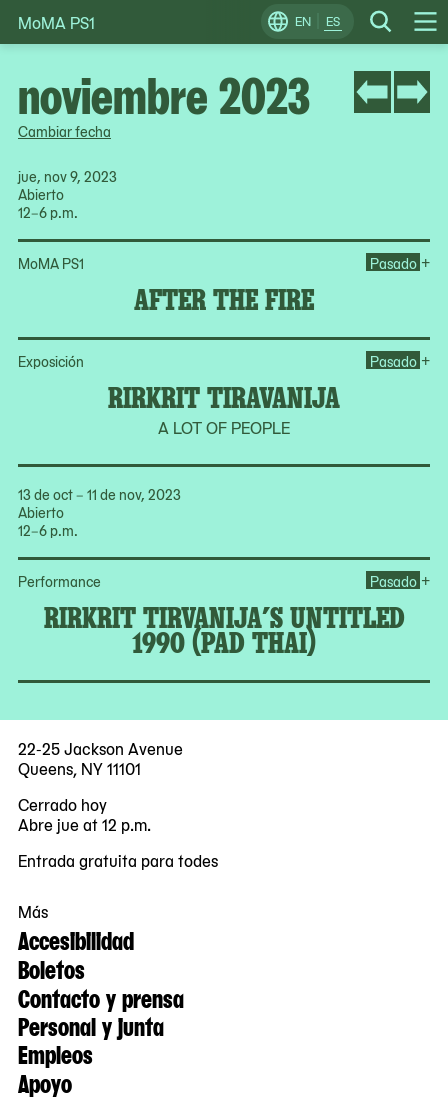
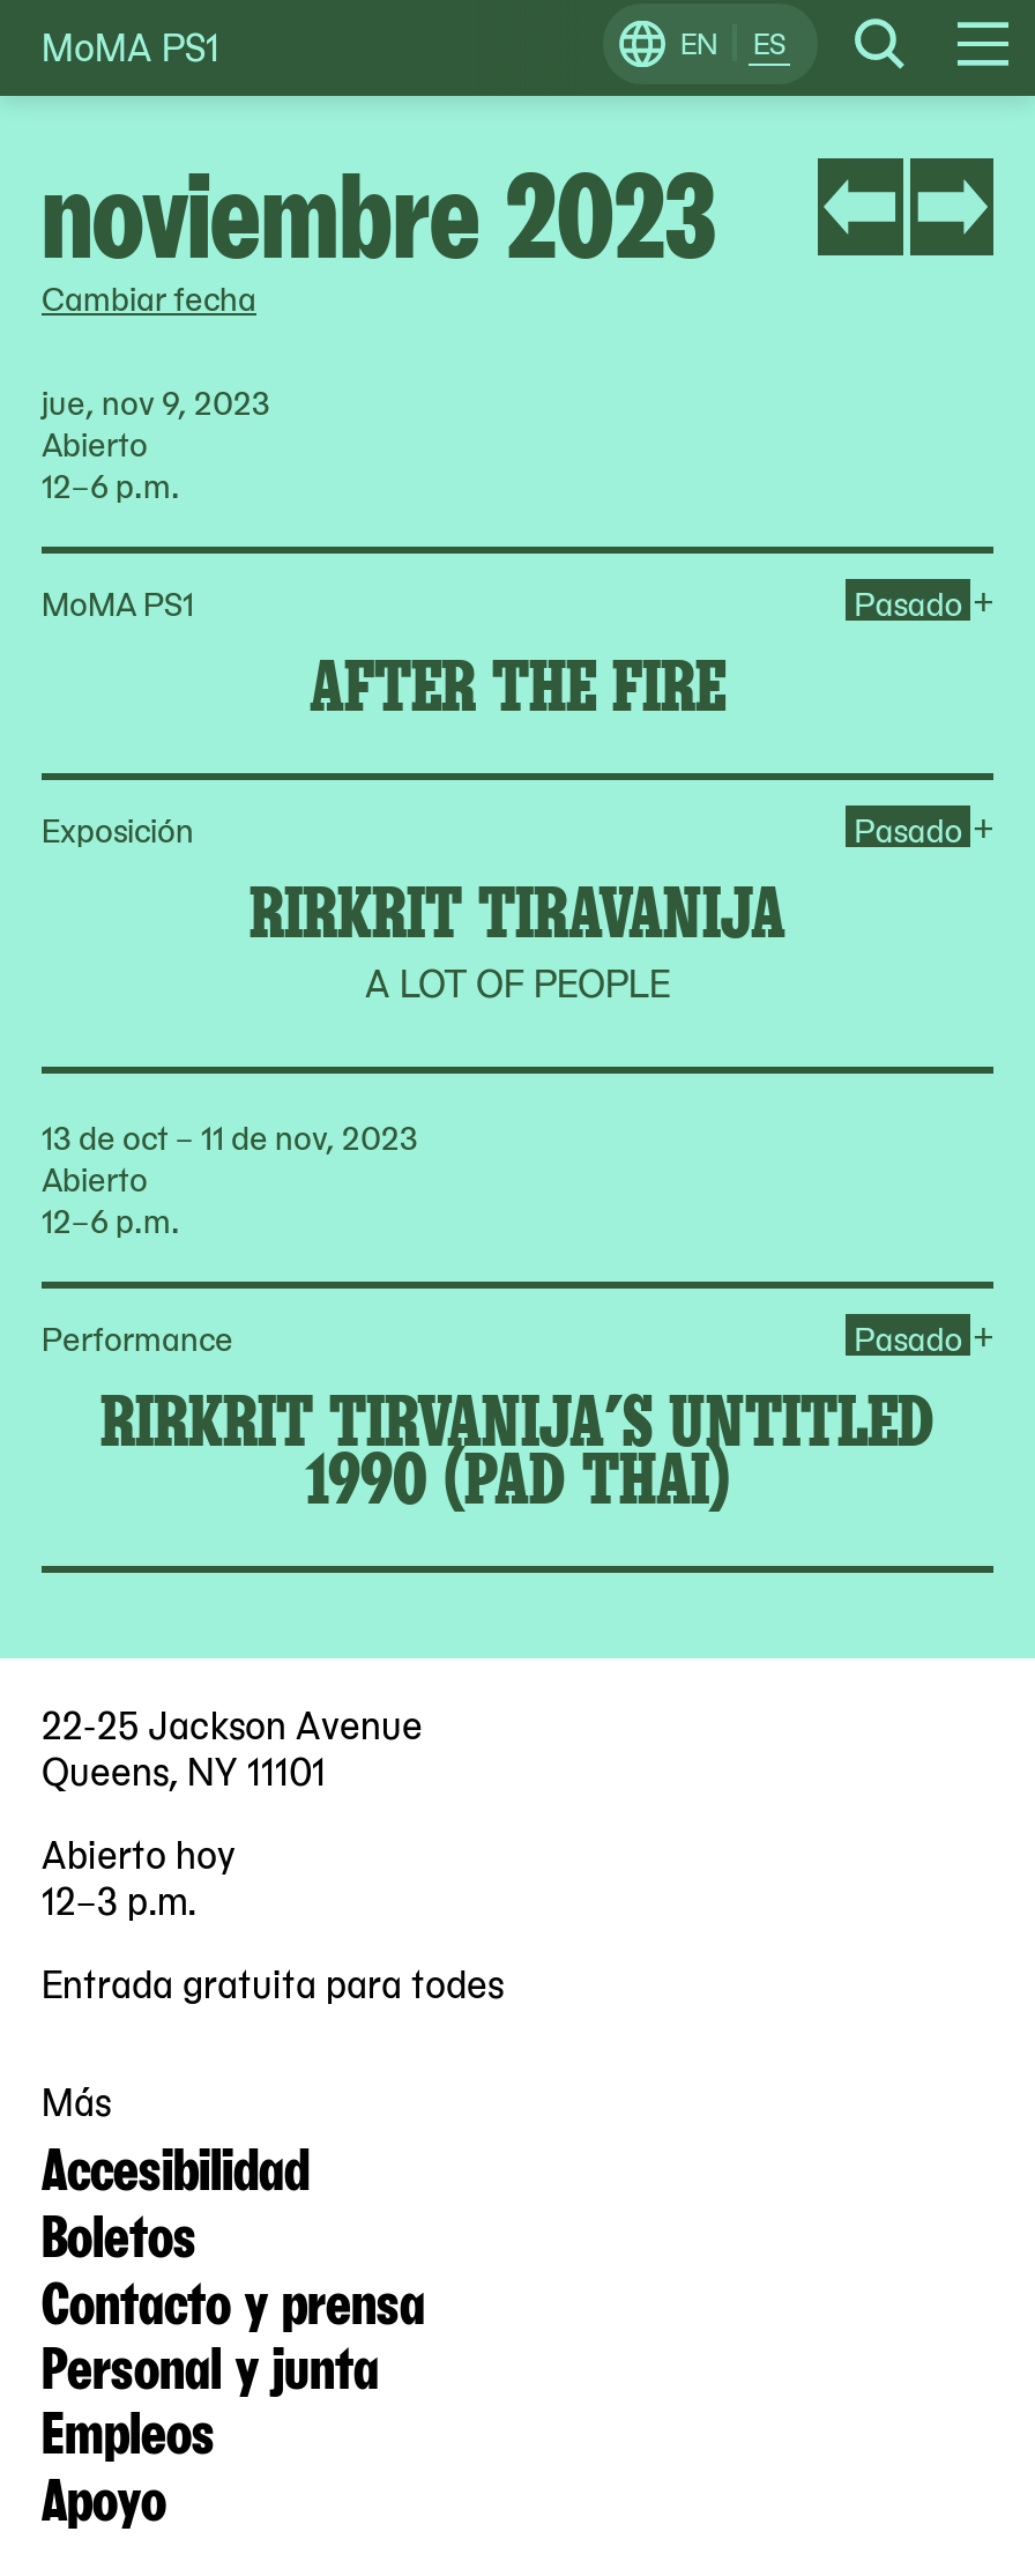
- Cerrado hoy
- Abre jue at 12 p.m.
+ Abierto hoy
+ 12–3 p.m.
